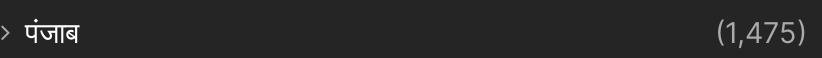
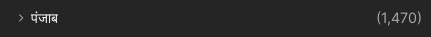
- (1,475)
+ (1,470)
